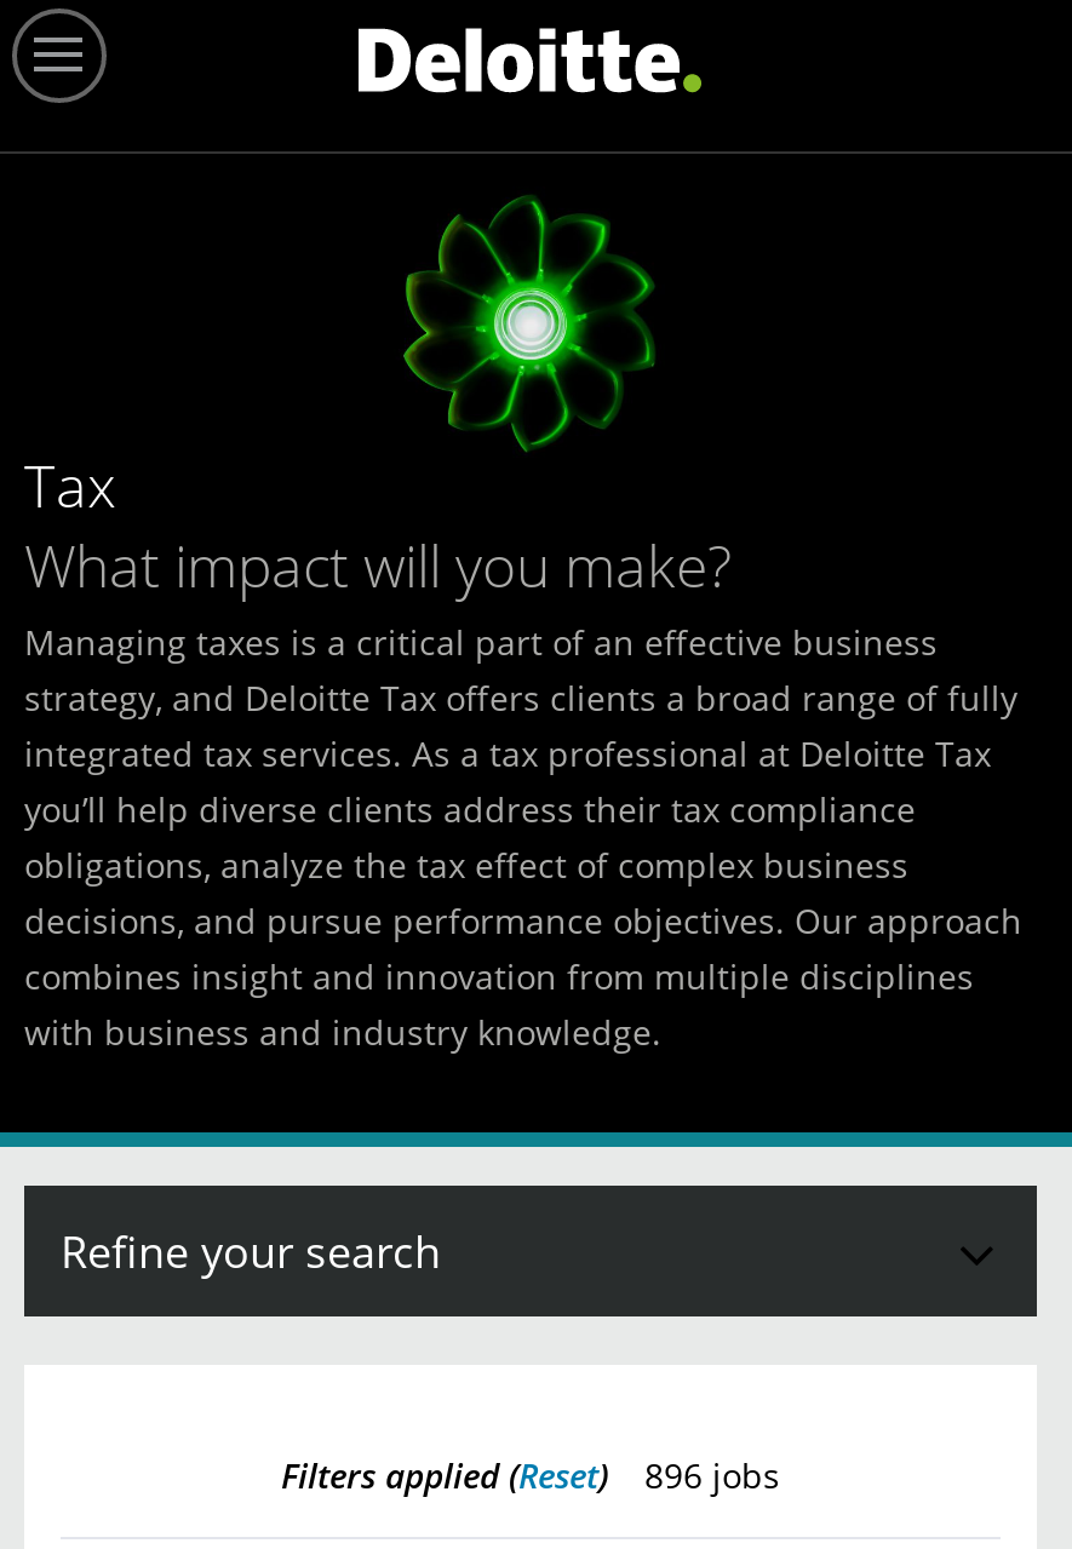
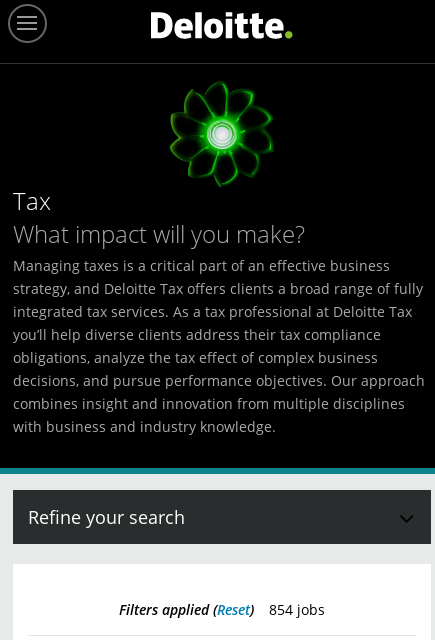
- Filters applied (Reset) 896 jobs
+ Filters applied (Reset) 854 jobs
